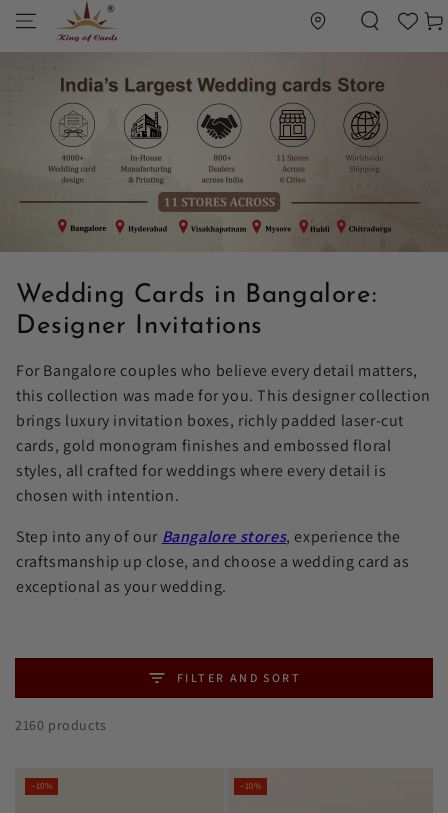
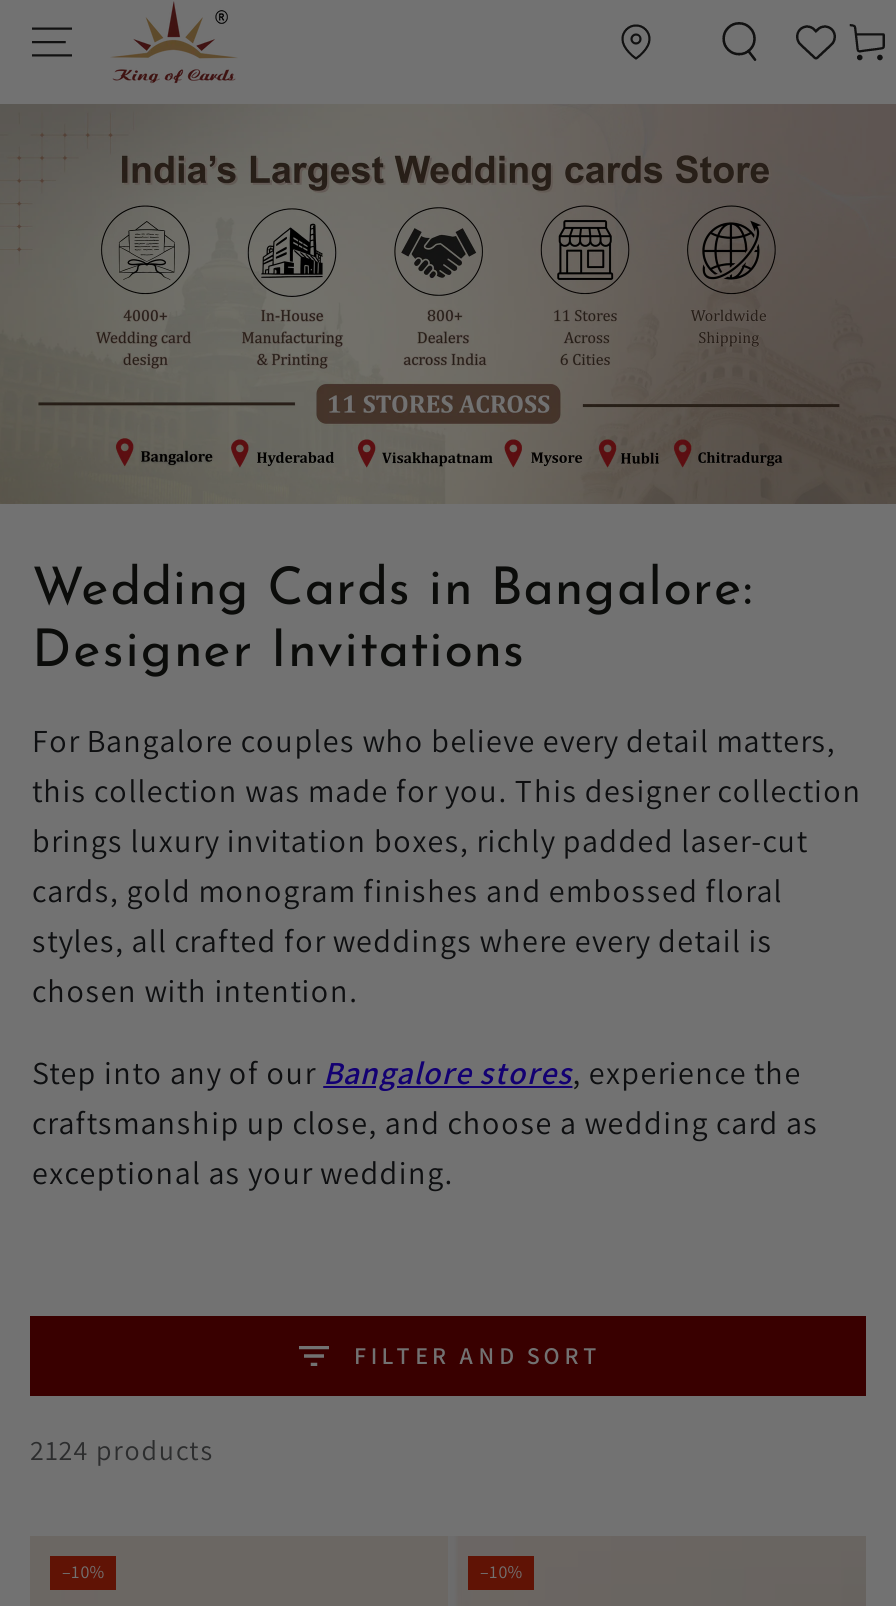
- 2160 products
+ 2124 products
